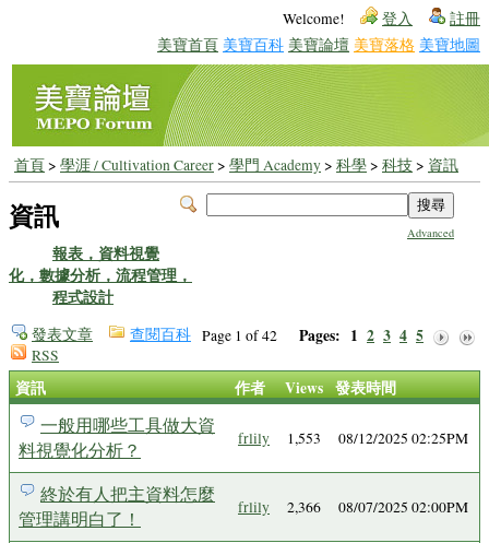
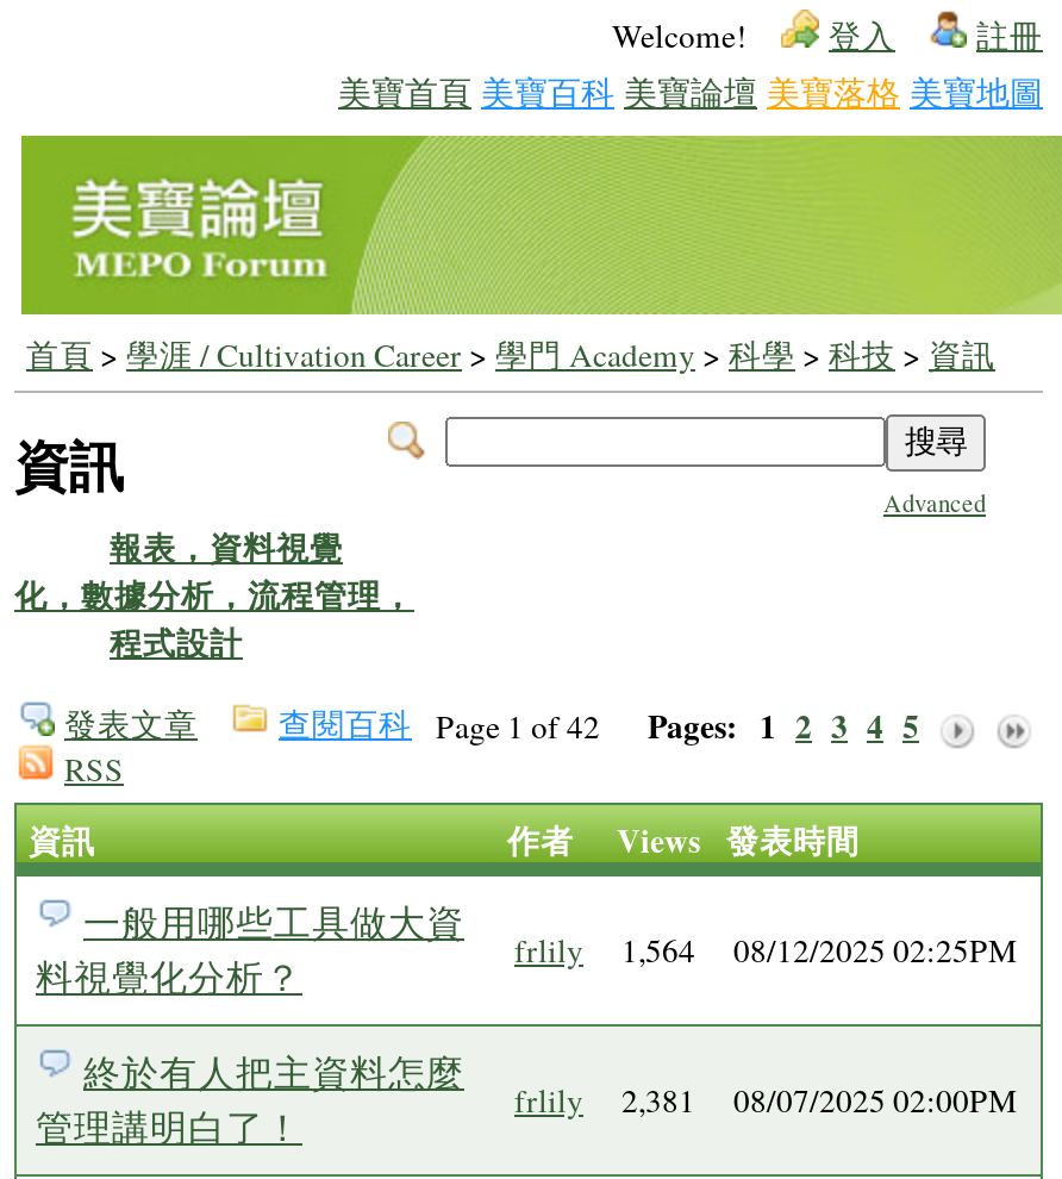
- frlily 1,553 08/12/2025 02:25PM
+ frlily 1,564 08/12/2025 02:25PM

- frlily 2,366 08/07/2025 02:00PM
+ frlily 2,381 08/07/2025 02:00PM
